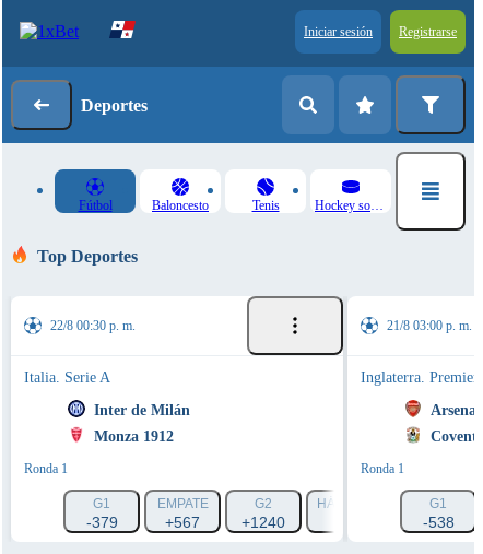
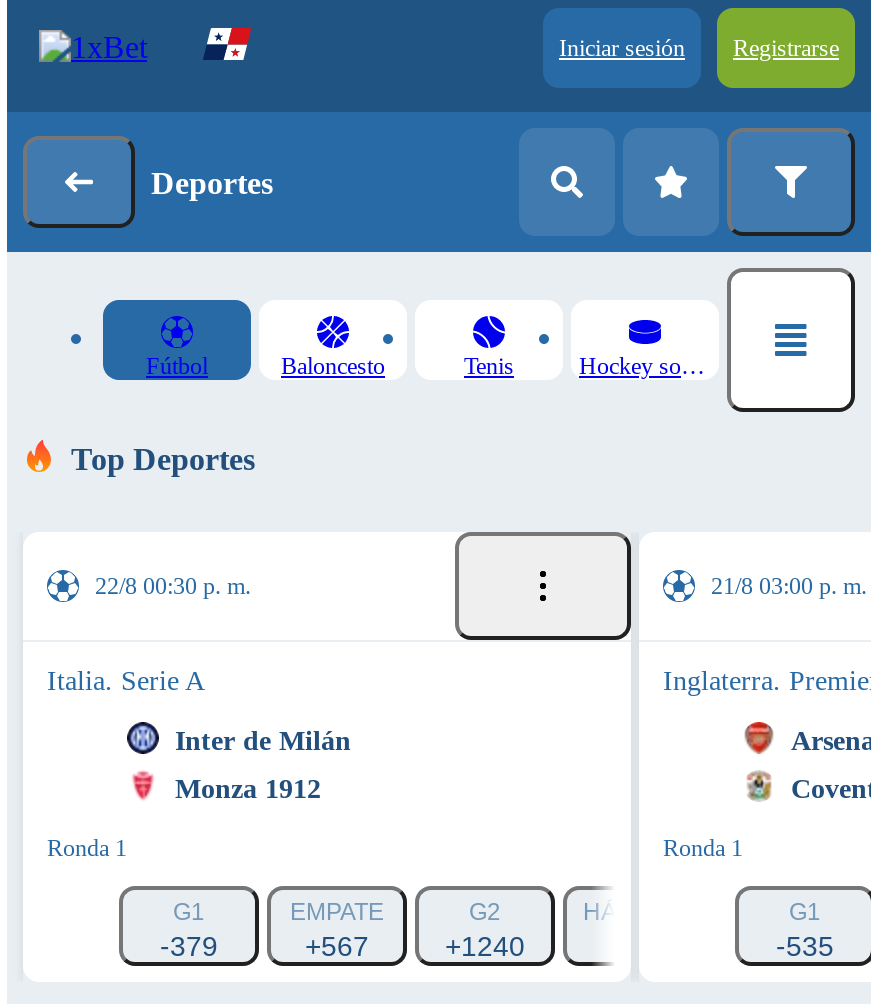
- -538
+ -535
